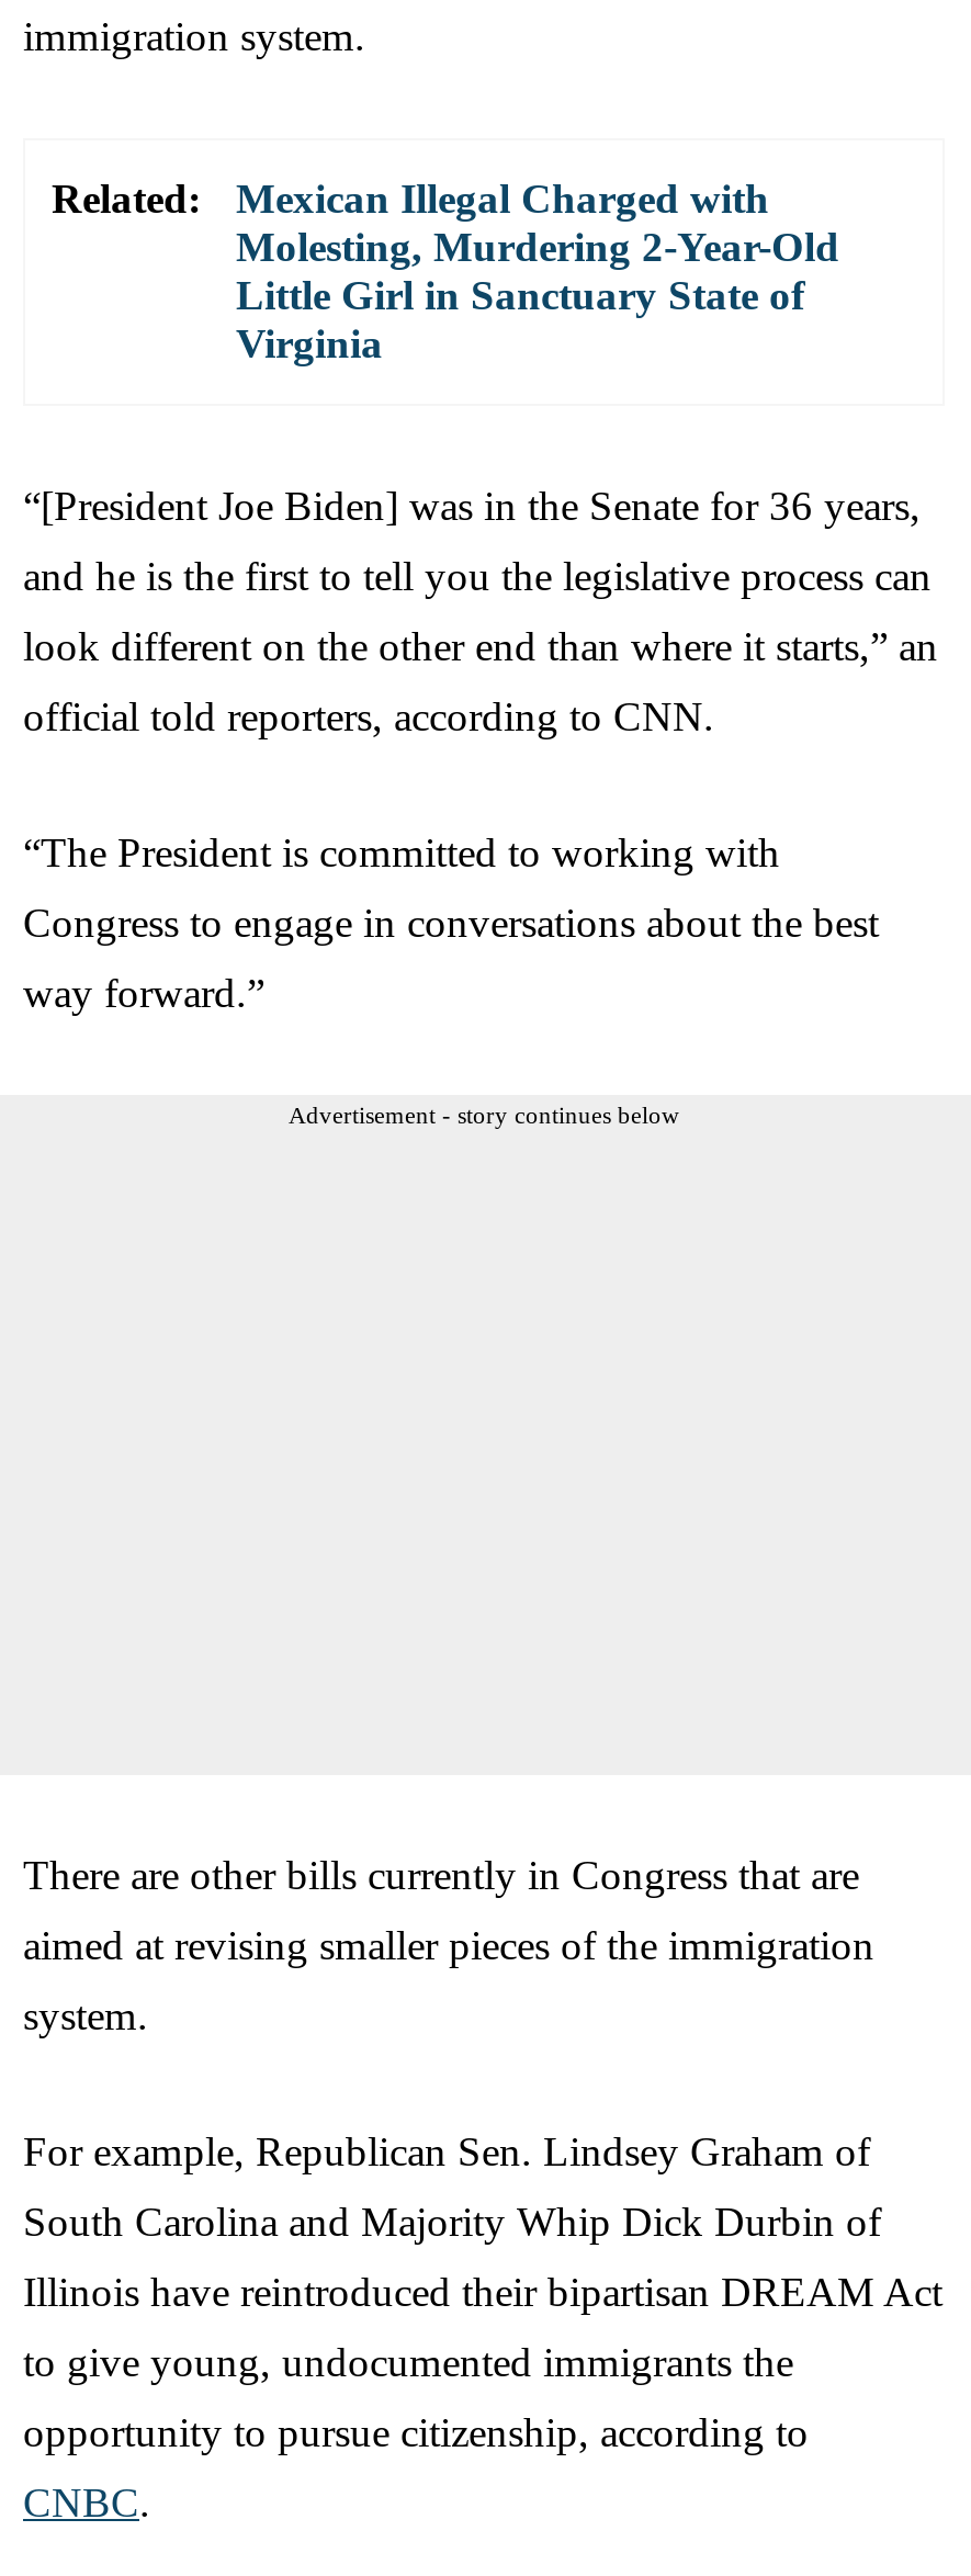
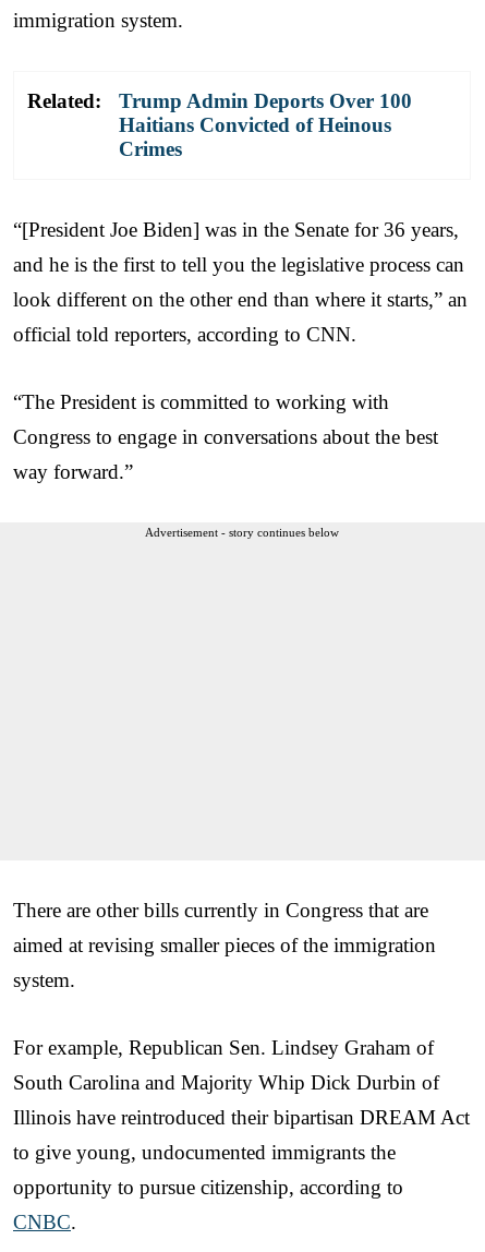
- Mexican Illegal Charged with
- Molesting, Murdering 2-Year-Old
- Little Girl in Sanctuary State of
- Virginia
+ Trump Admin Deports Over 100
+ Haitians Convicted of Heinous
+ Crimes
